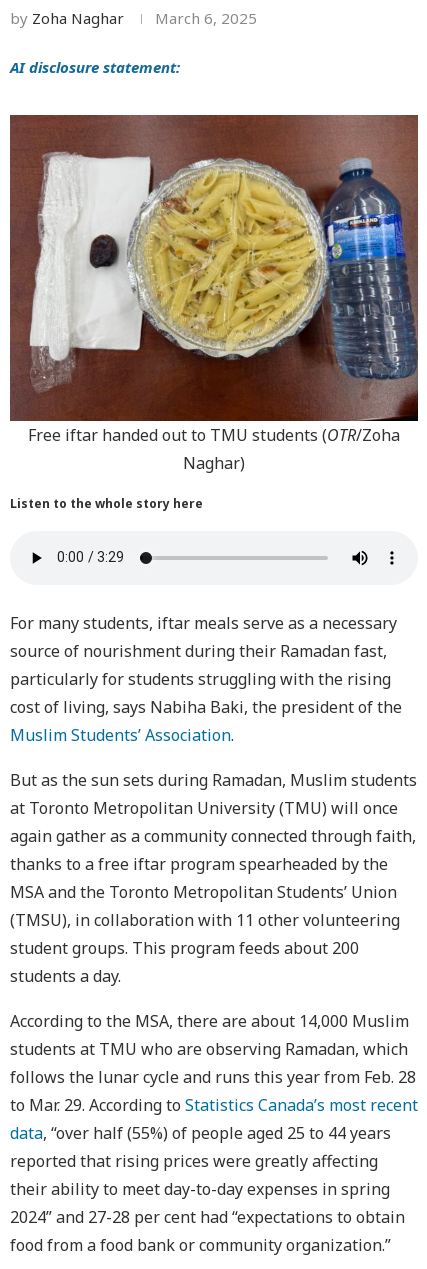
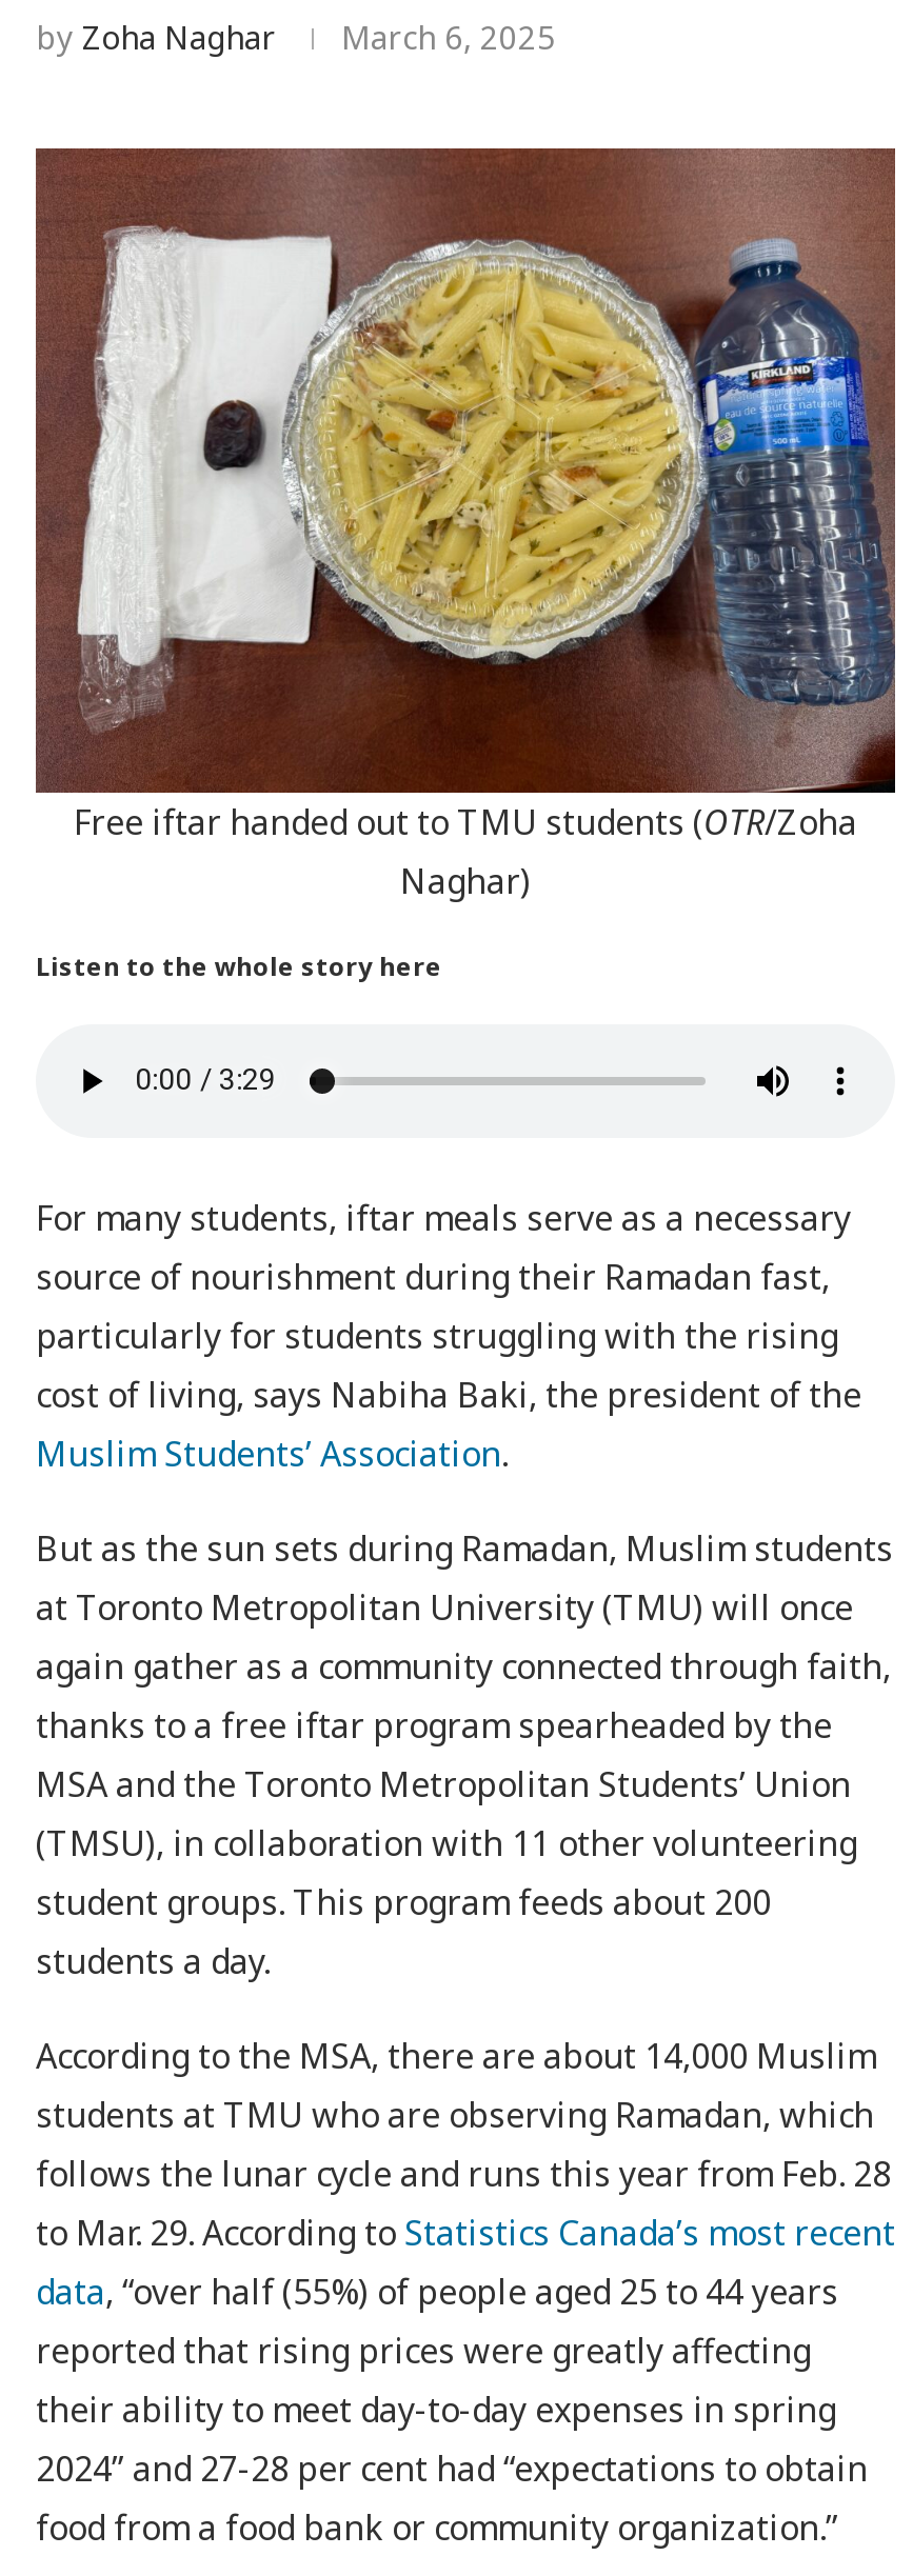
- AI disclosure statement:
